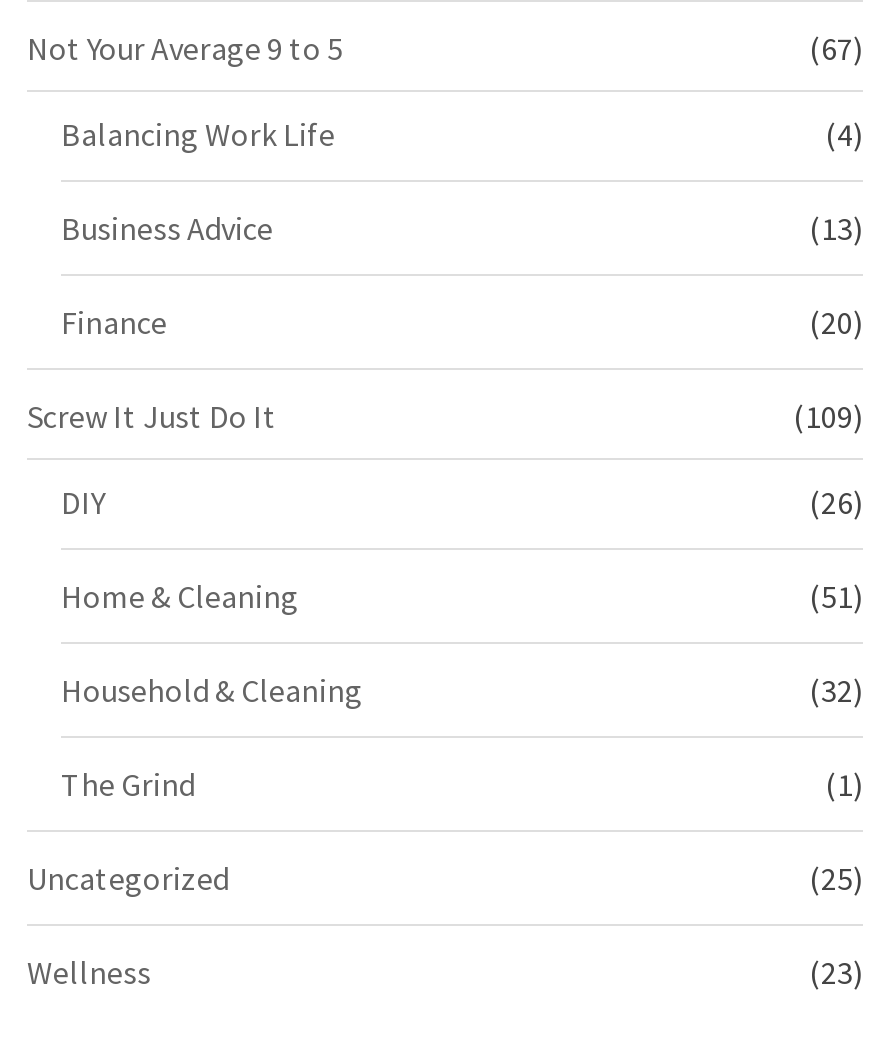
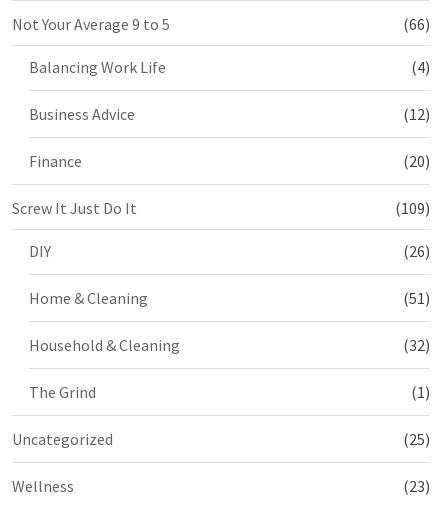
- (67)
+ (66)

- (13)
+ (12)
